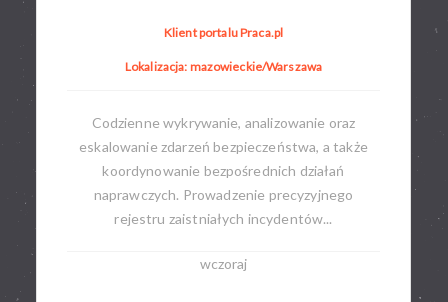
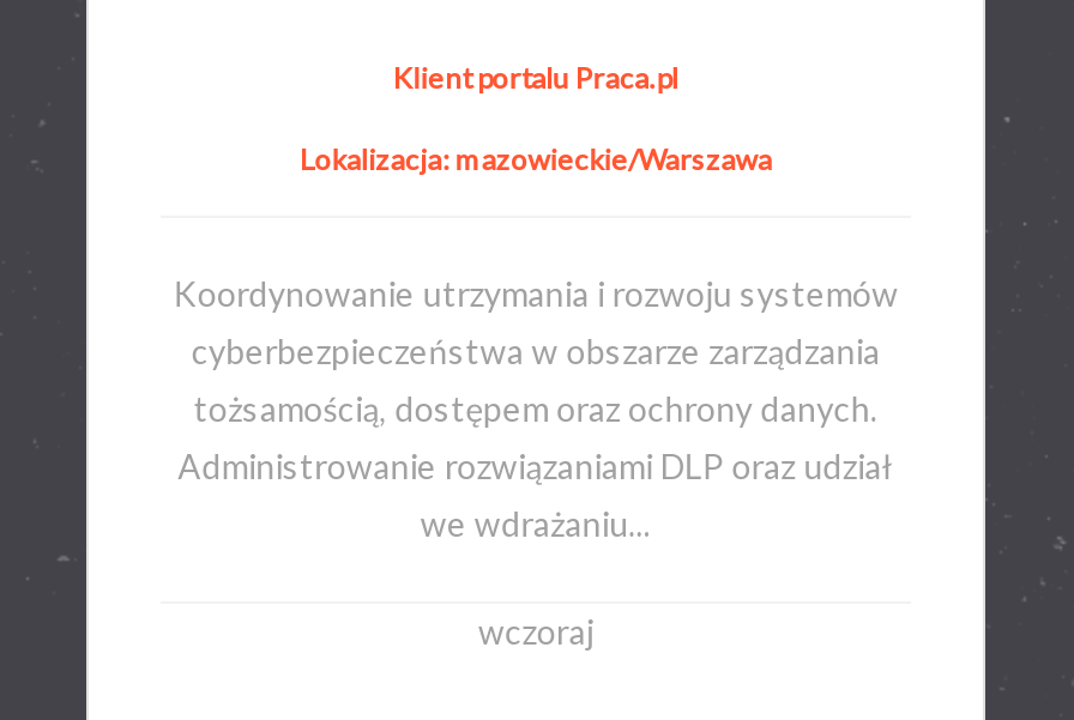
- Codzienne wykrywanie, analizowanie oraz
- eskalowanie zdarzeń bezpieczeństwa, a także
- koordynowanie bezpośrednich działań
- naprawczych. Prowadzenie precyzyjnego
- rejestru zaistniałych incydentów...
+ Koordynowanie utrzymania i rozwoju systemów
+ cyberbezpieczeństwa w obszarze zarządzania
+ tożsamością, dostępem oraz ochrony danych.
+ Administrowanie rozwiązaniami DLP oraz udział
+ we wdrażaniu...
